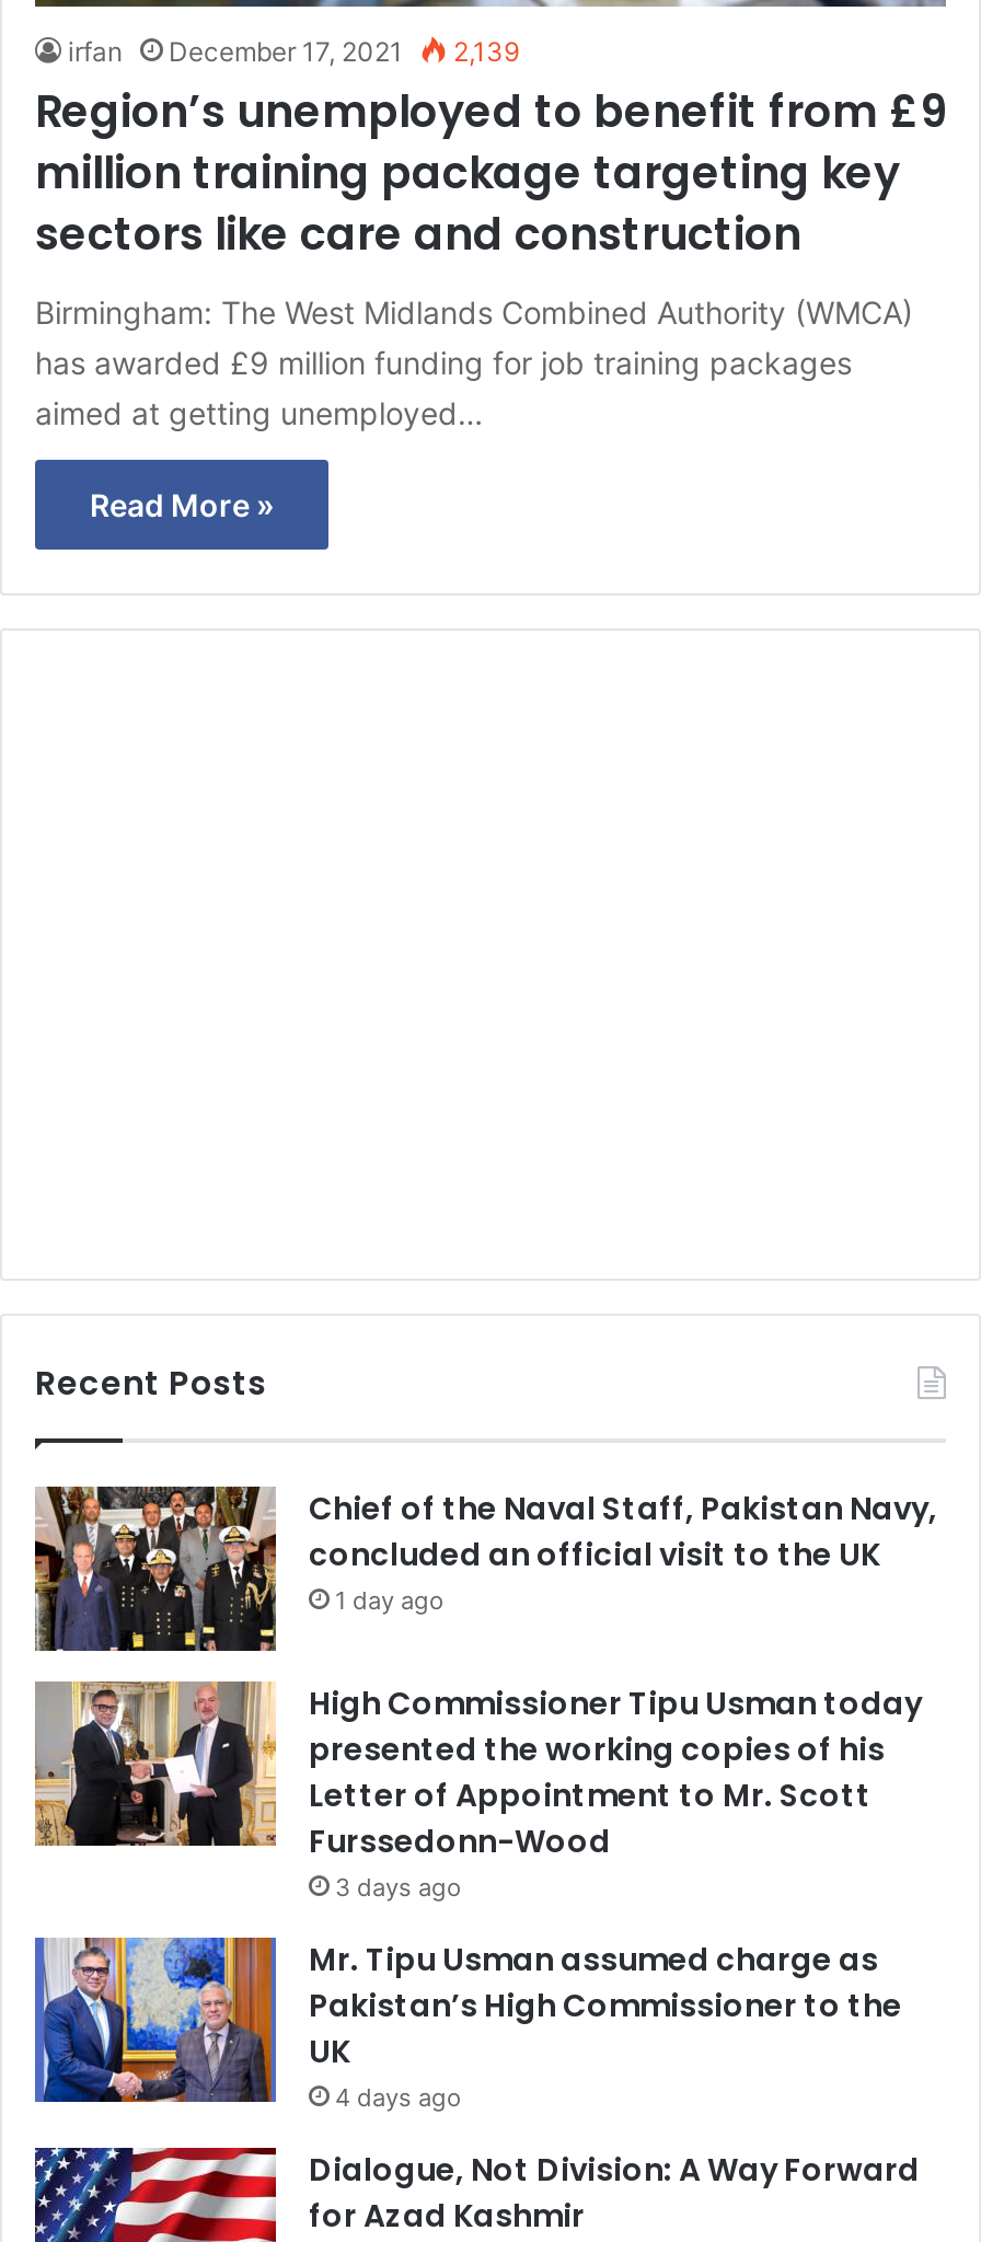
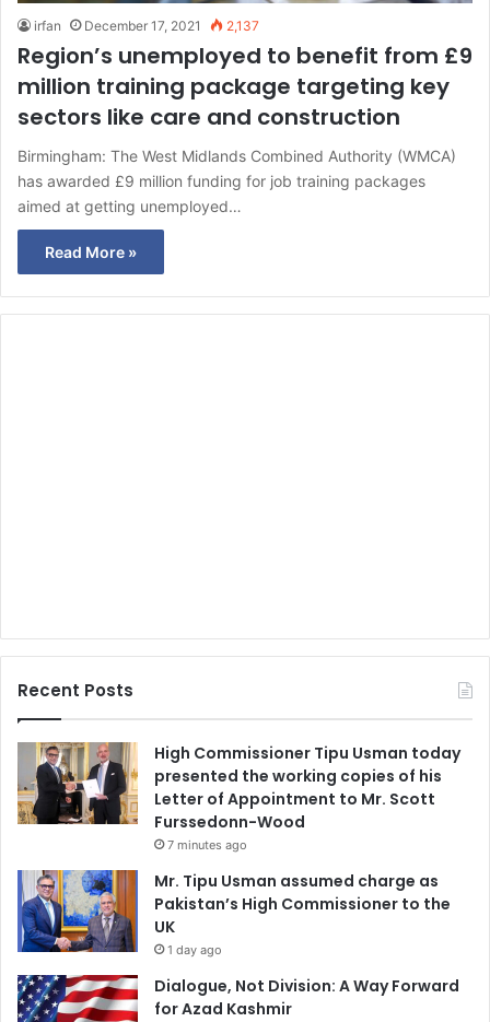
- irfan December 17, 2021 2,139
+ irfan December 17, 2021 2,137

- [image]
- Chief of the Naval Staff, Pakistan Navy,
- concluded an official visit to the UK
- 1 day ago

- 3 days ago
+ 7 minutes ago

- 4 days ago
+ 1 day ago
